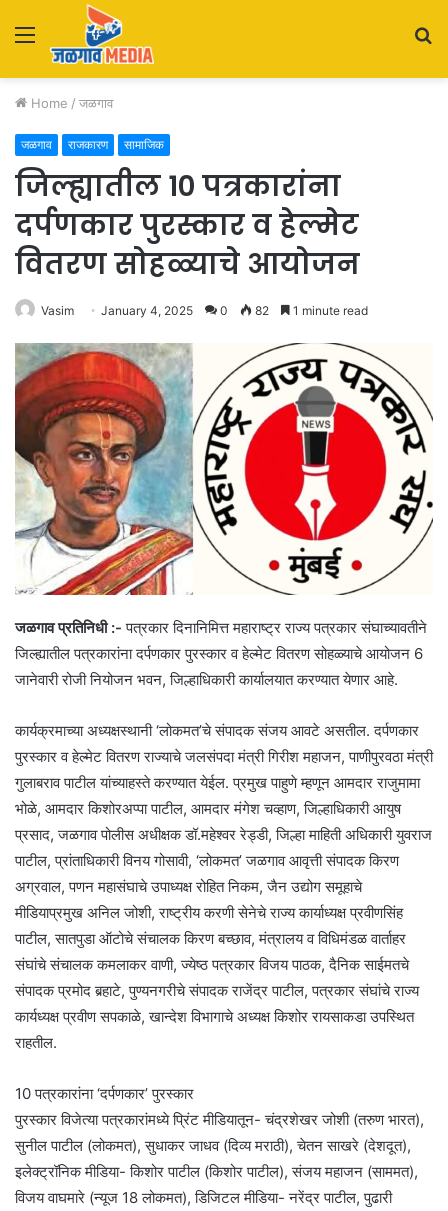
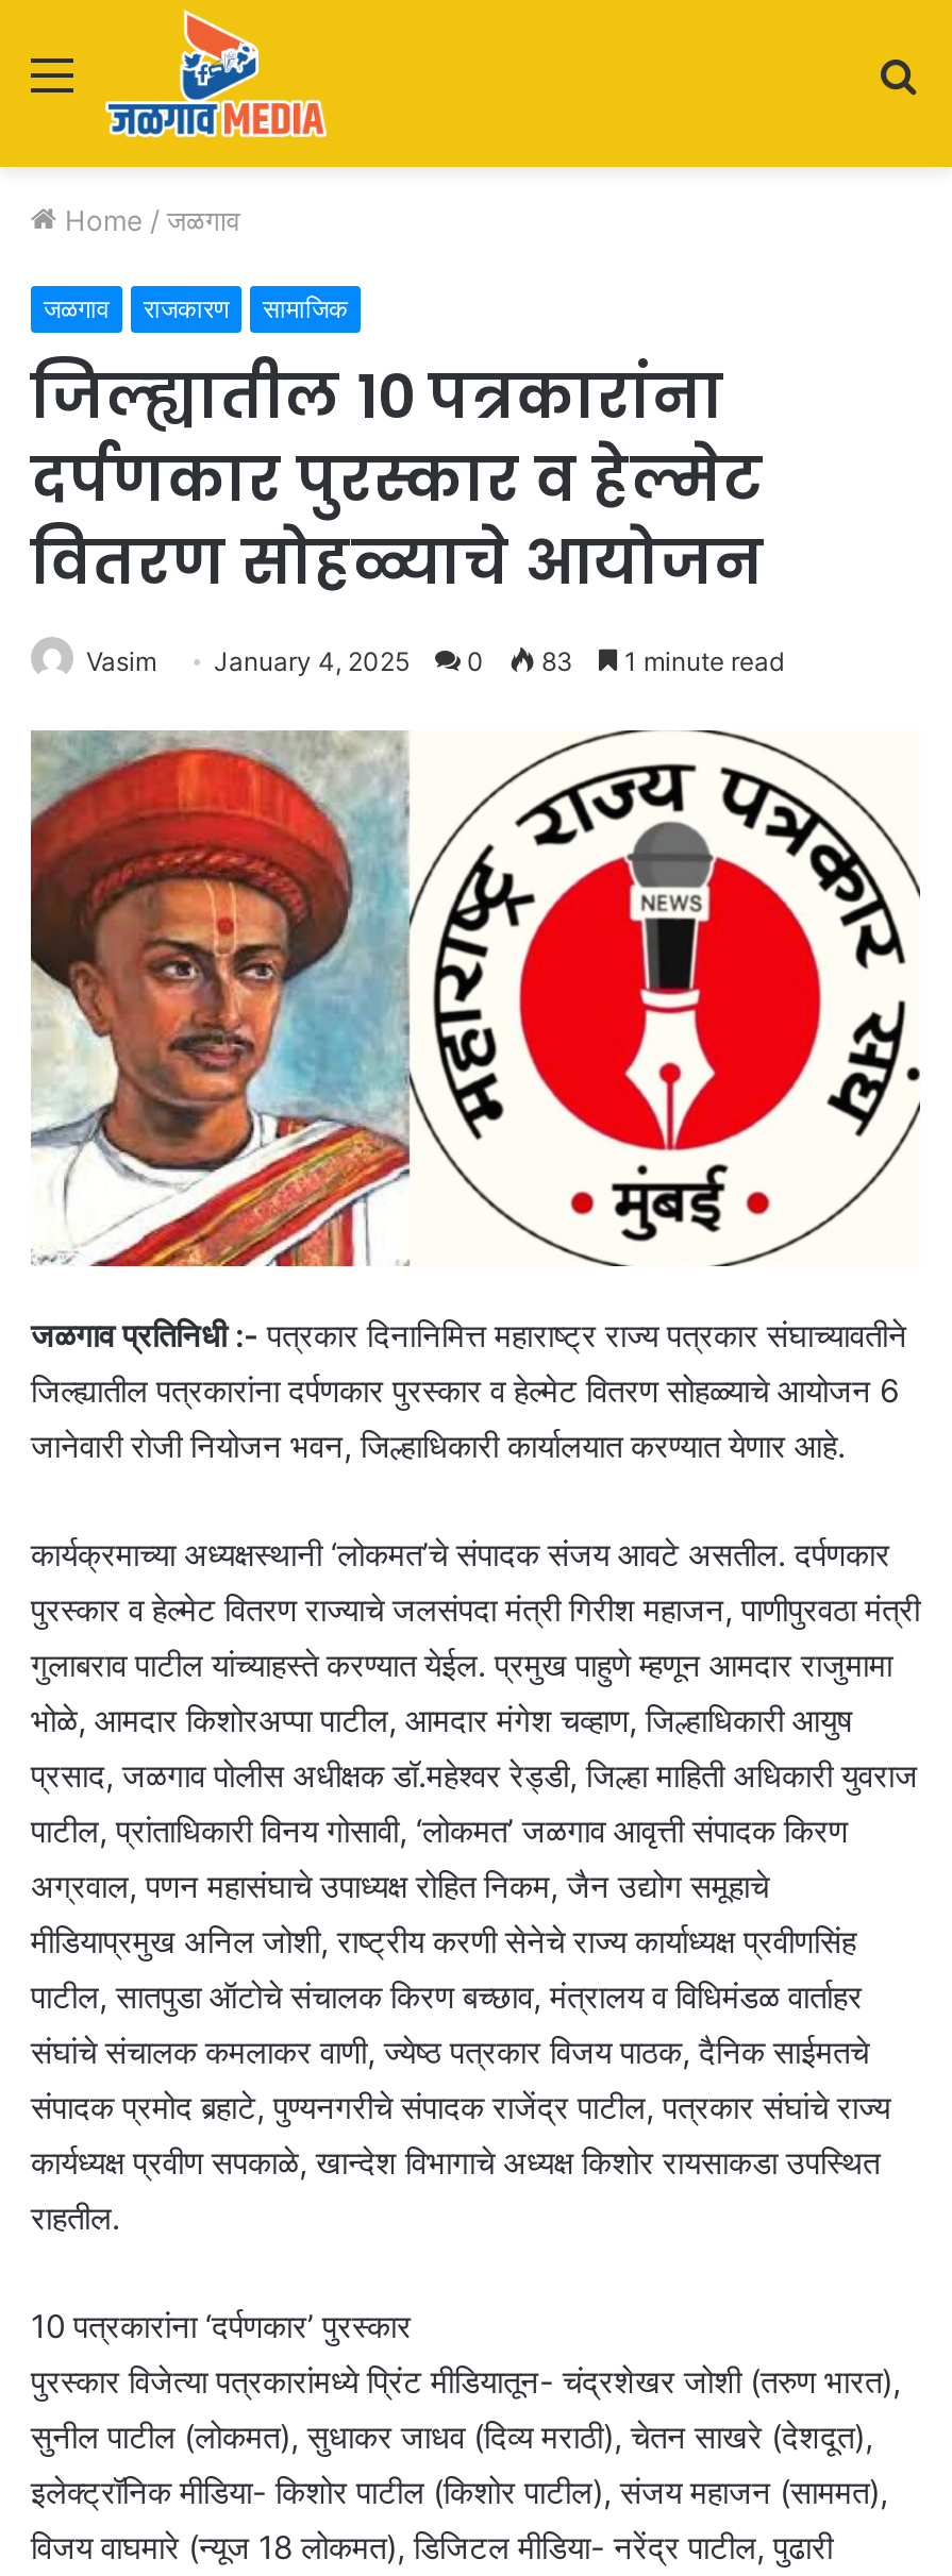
- Vasim January 4, 2025 0 82 1 minute read
+ Vasim January 4, 2025 0 83 1 minute read
